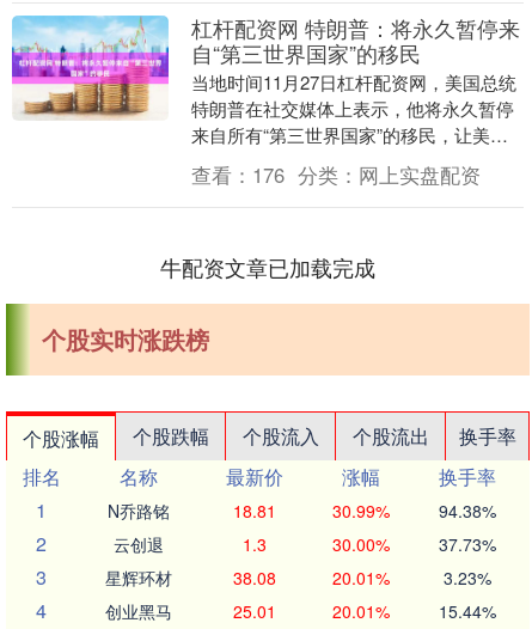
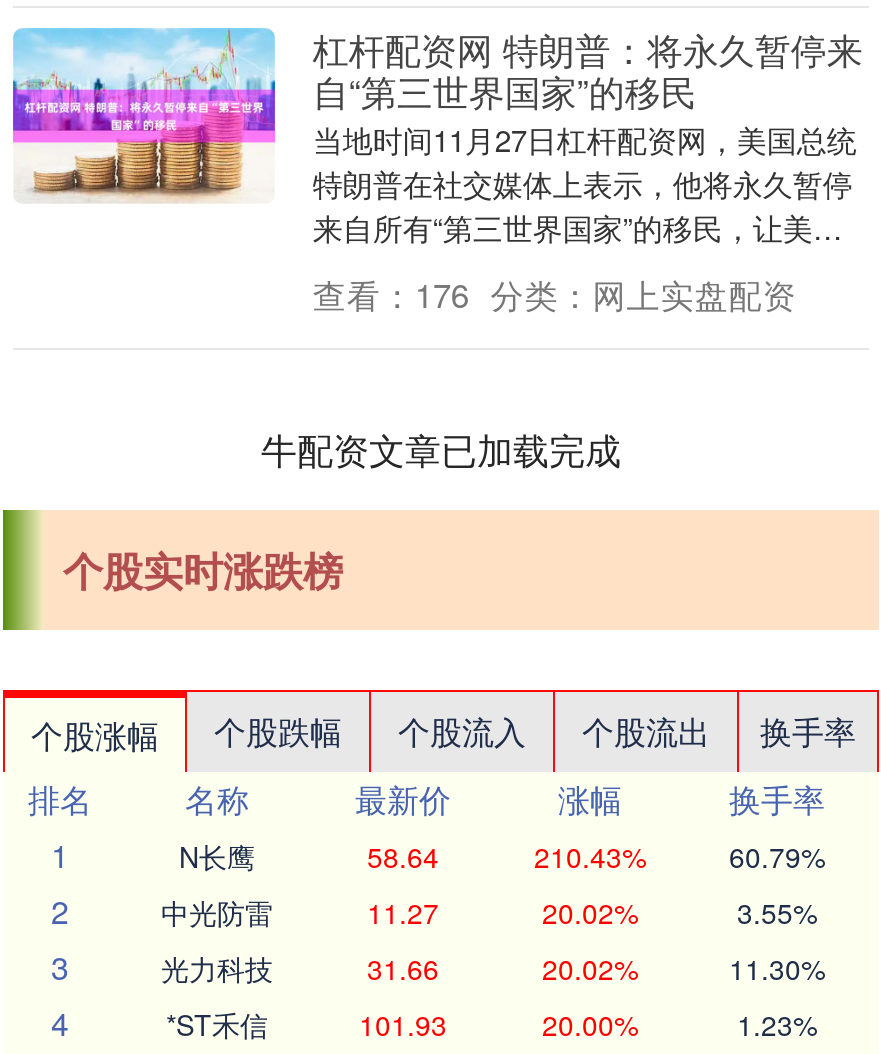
- N乔路铭
- 18.81
- 30.99%
- 94.38%
+ N长鹰
+ 58.64
+ 210.43%
+ 60.79%

- 云创退
- 1.3
- 30.00%
- 37.73%
+ 中光防雷
+ 11.27
+ 20.02%
+ 3.55%

- 星辉环材
- 38.08
- 20.01%
- 3.23%
+ 光力科技
+ 31.66
+ 20.02%
+ 11.30%

- 创业黑马
- 25.01
- 20.01%
- 15.44%
+ *ST禾信
+ 101.93
+ 20.00%
+ 1.23%
